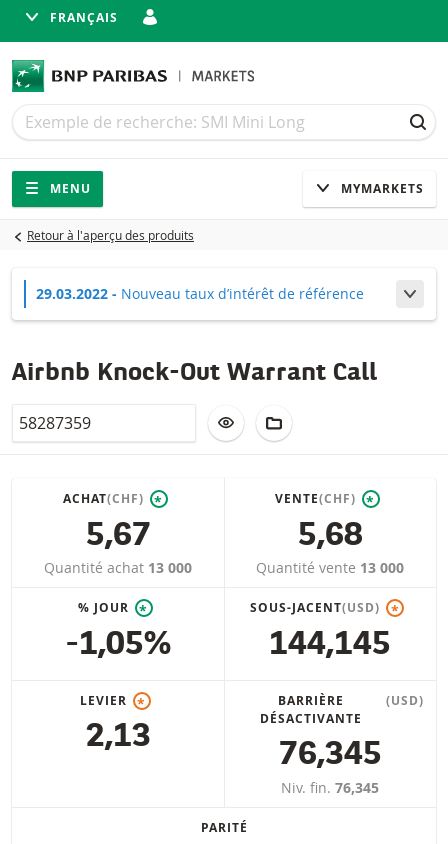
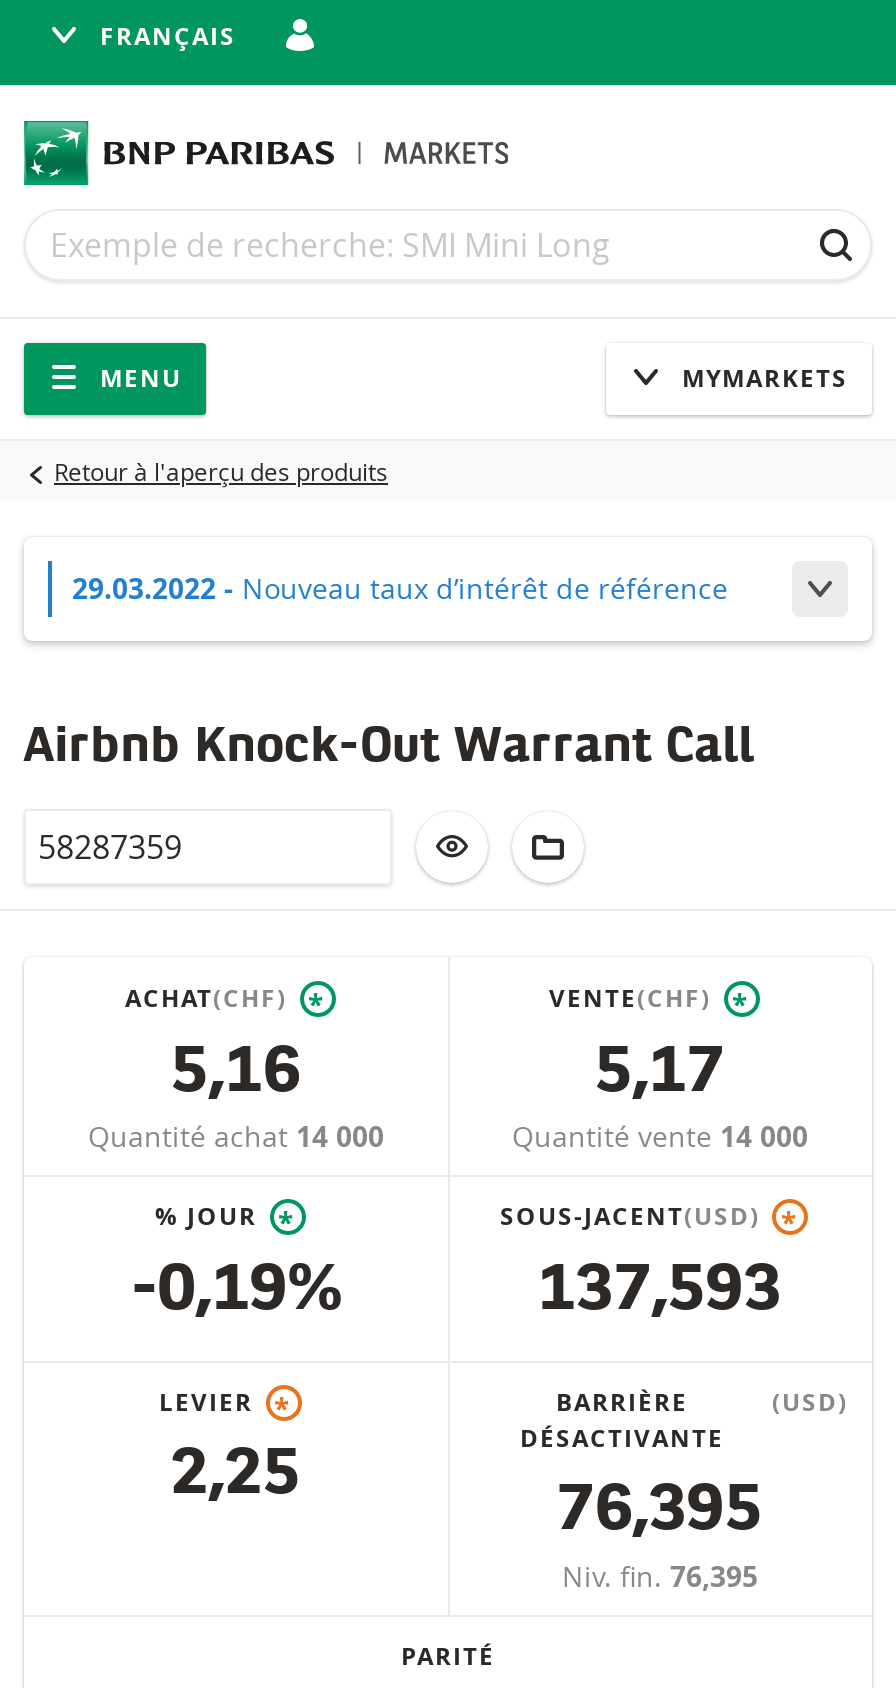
- 5,67
+ 5,16

- 5,68
+ 5,17

- Quantité achat 13 000
+ Quantité achat 14 000

- Quantité vente 13 000
+ Quantité vente 14 000

- -1,05%
+ -0,19%

- 144,145
+ 137,593

- 2,13
+ 2,25

- 76,345
+ 76,395

- Niv. fin. 76,345
+ Niv. fin. 76,395
